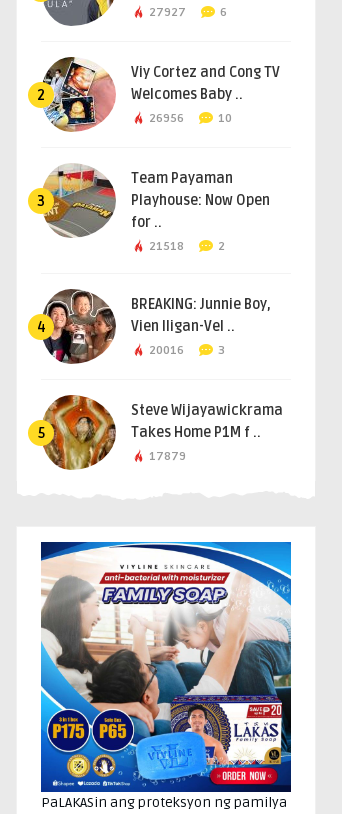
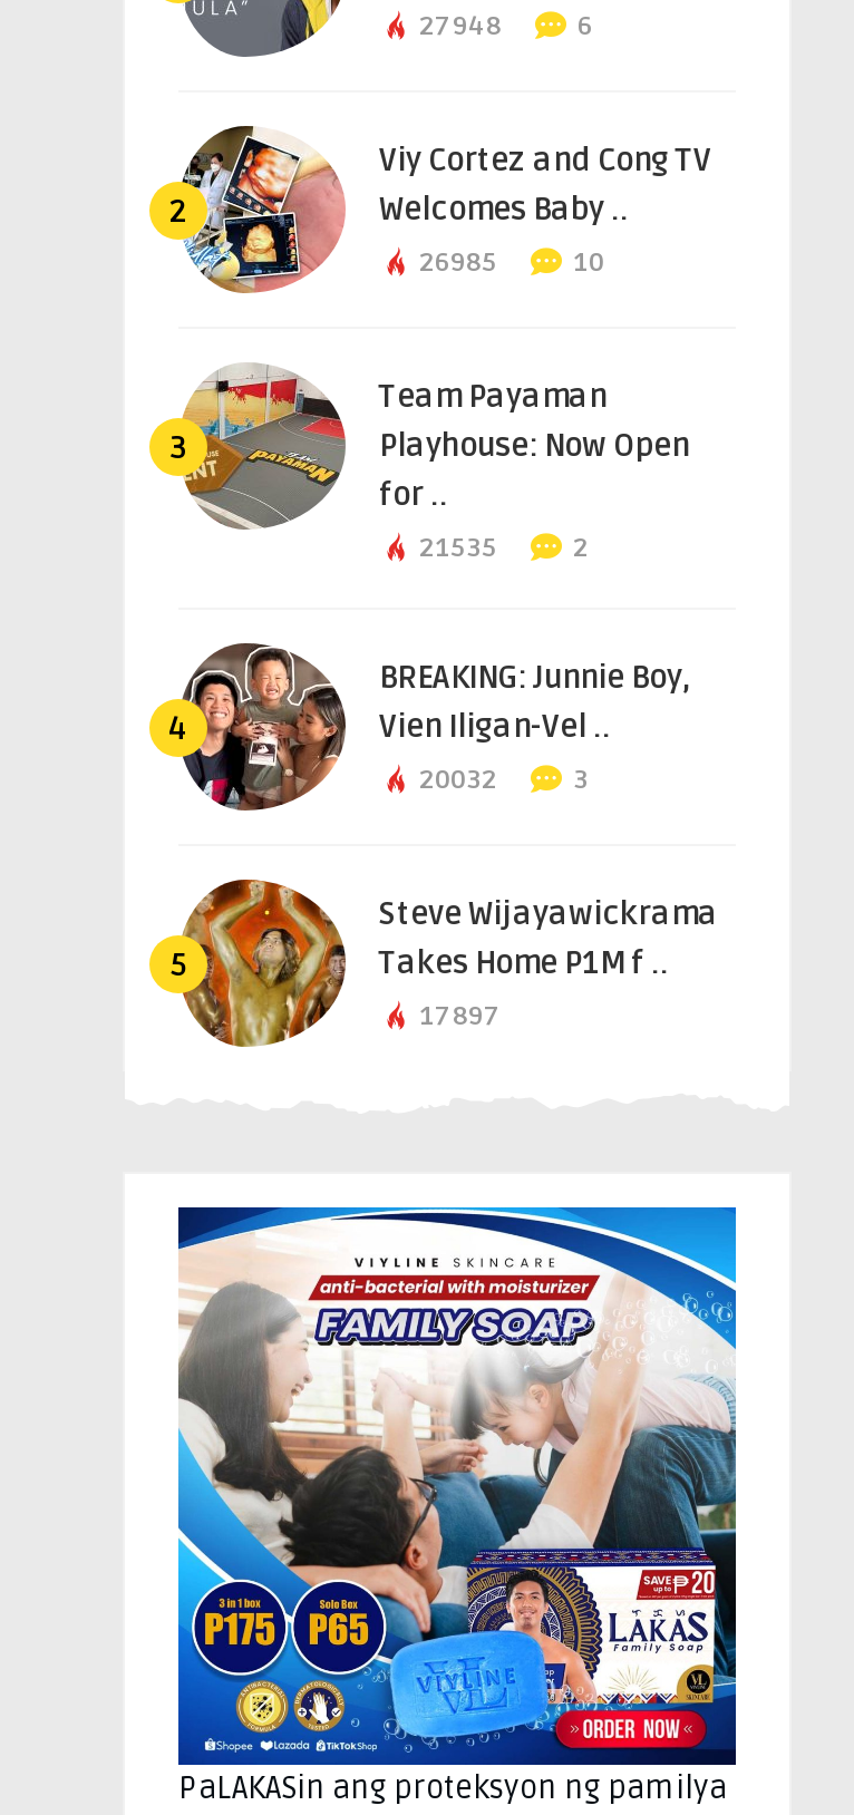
- 27927
+ 27948

- 26956
+ 26985

- 21518
+ 21535

- 20016
+ 20032

- 17879
+ 17897
